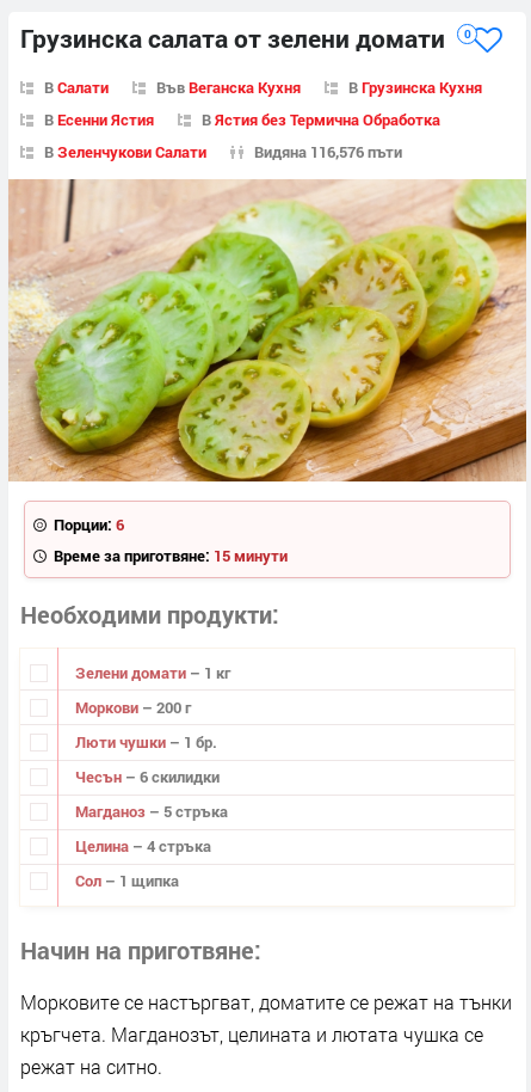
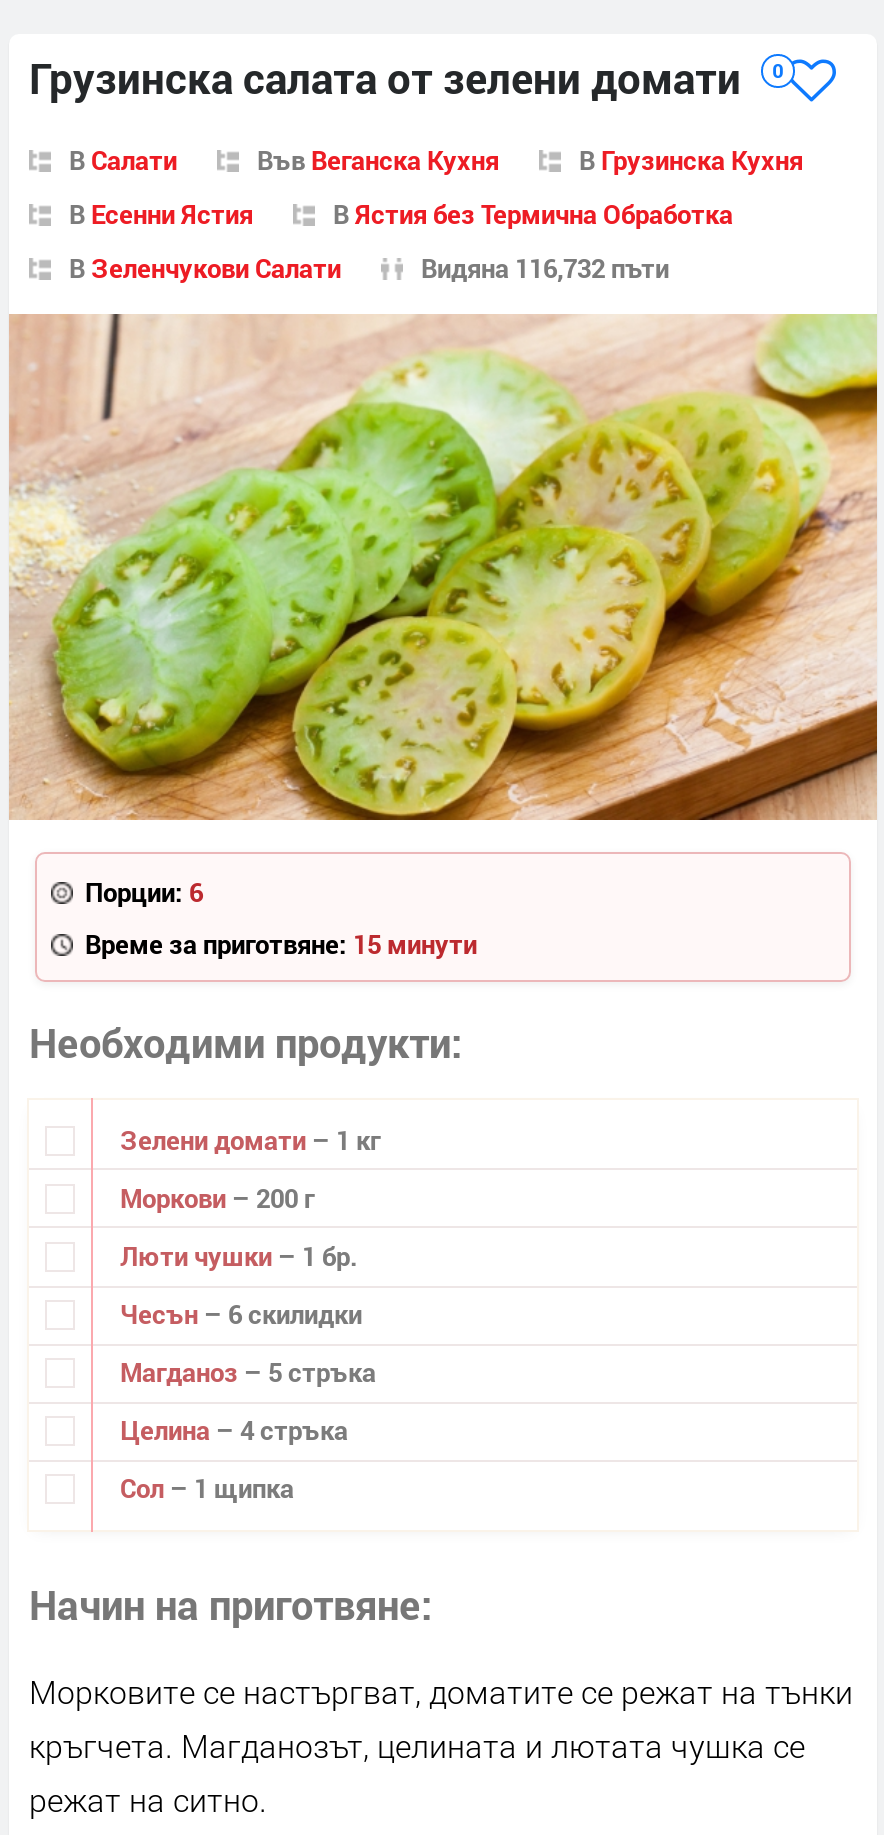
- Видяна 116,576 пъти
+ Видяна 116,732 пъти
